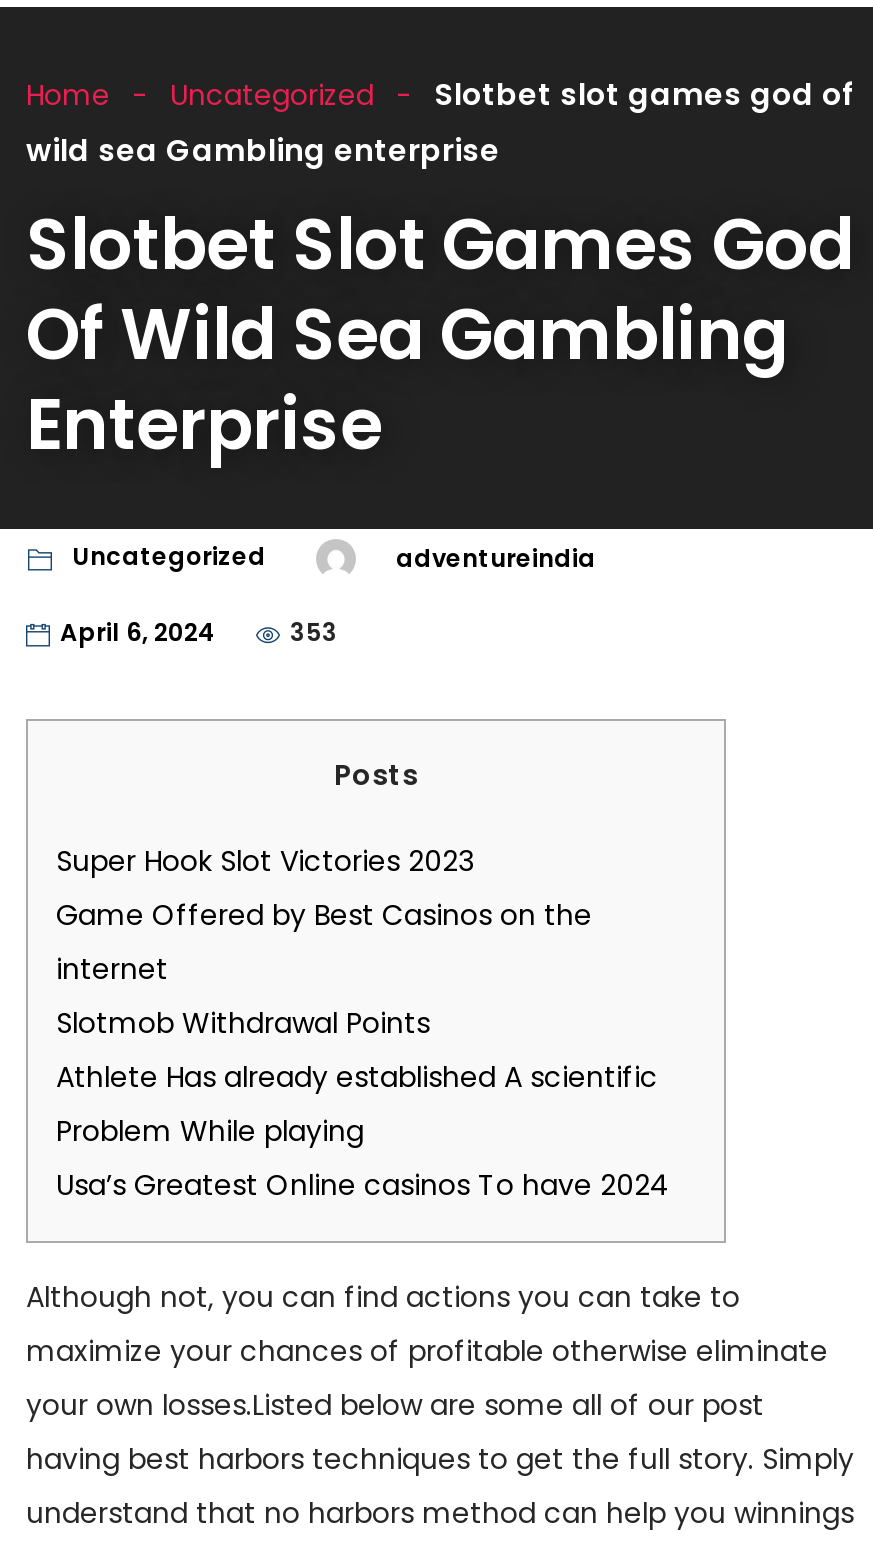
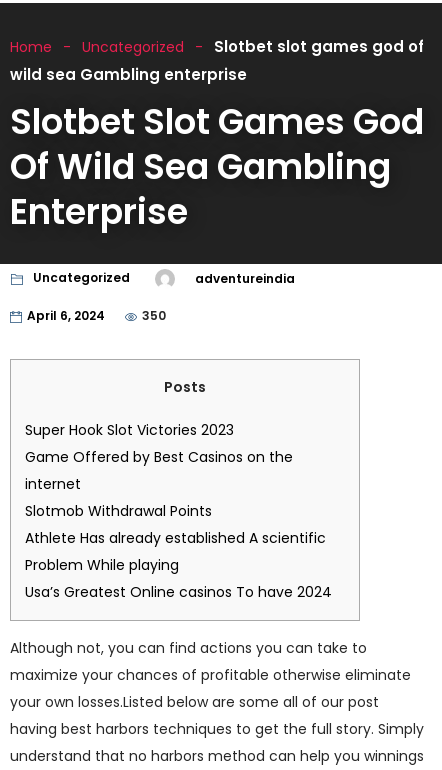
- 353
+ 350
